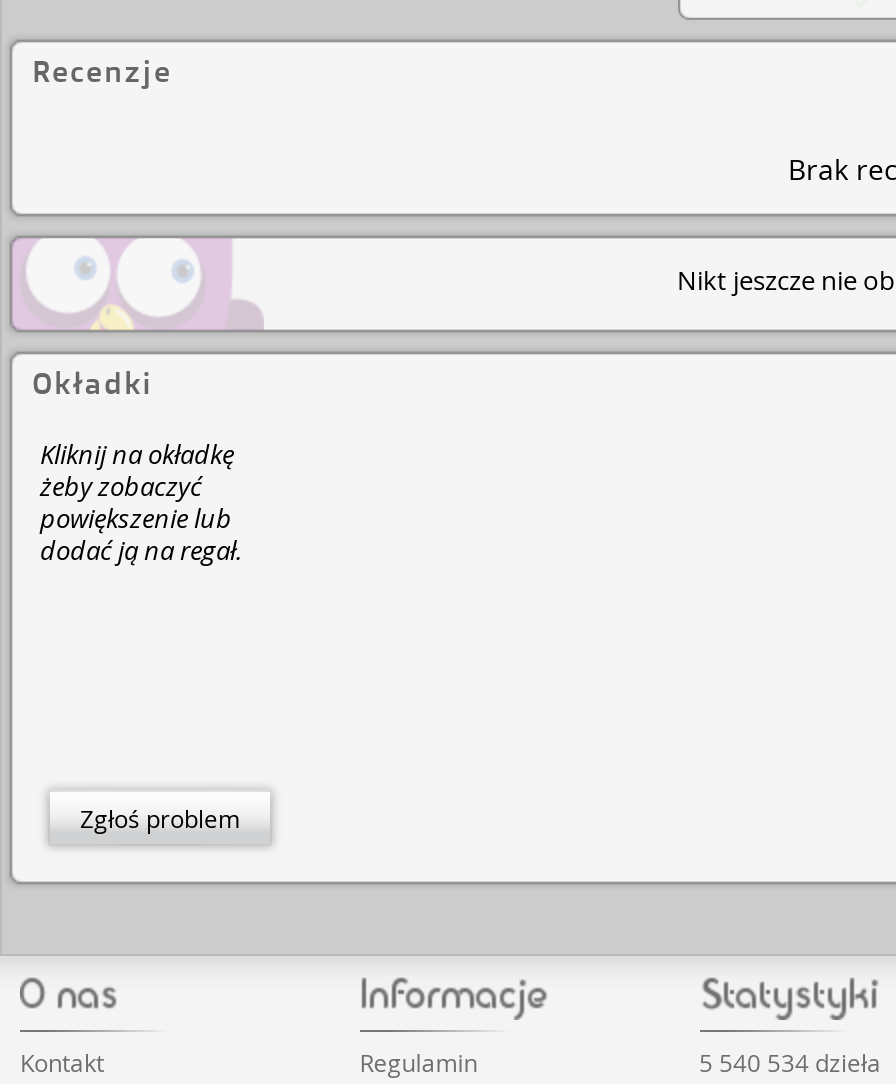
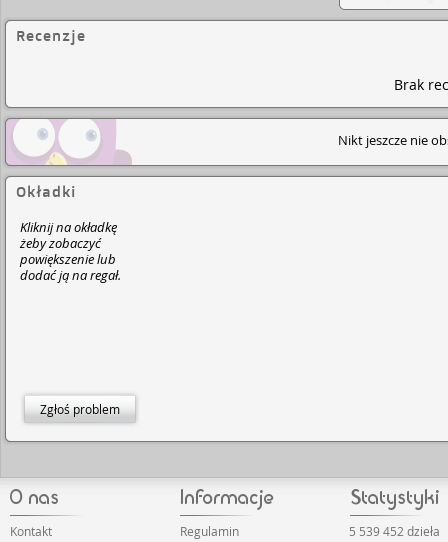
- 5 540 534 dzieła
+ 5 539 452 dzieła
